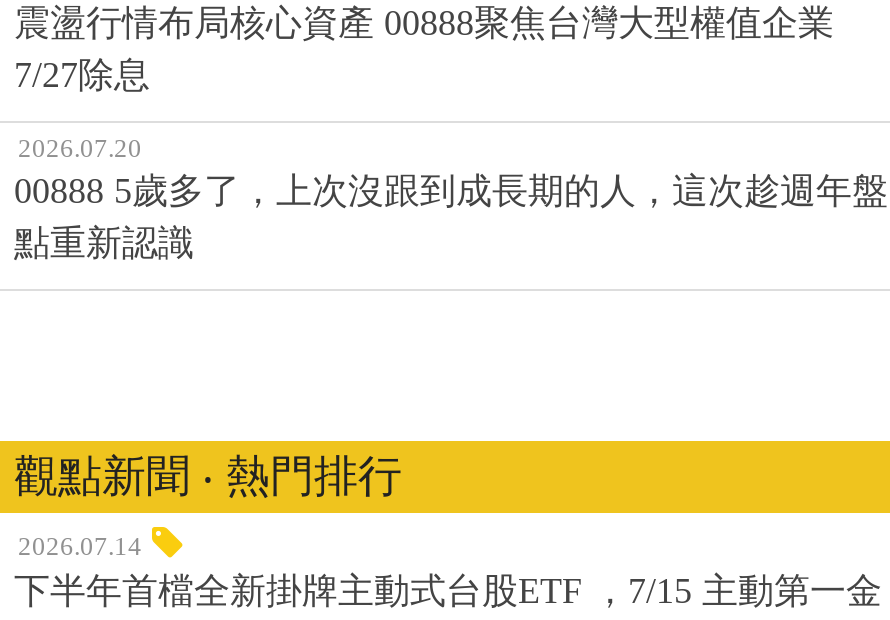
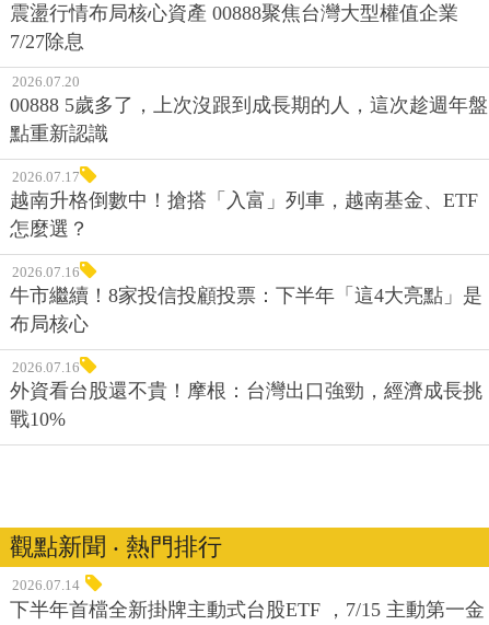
+ 2026.07.17
+ 越南升格倒數中！搶搭「入富」列車，越南基金、ETF
+ 怎麼選？
+ 2026.07.16
+ 牛市繼續！8家投信投顧投票：下半年「這4大亮點」是
+ 布局核心
+ 2026.07.16
+ 外資看台股還不貴！摩根：台灣出口強勁，經濟成長挑
+ 戰10%
